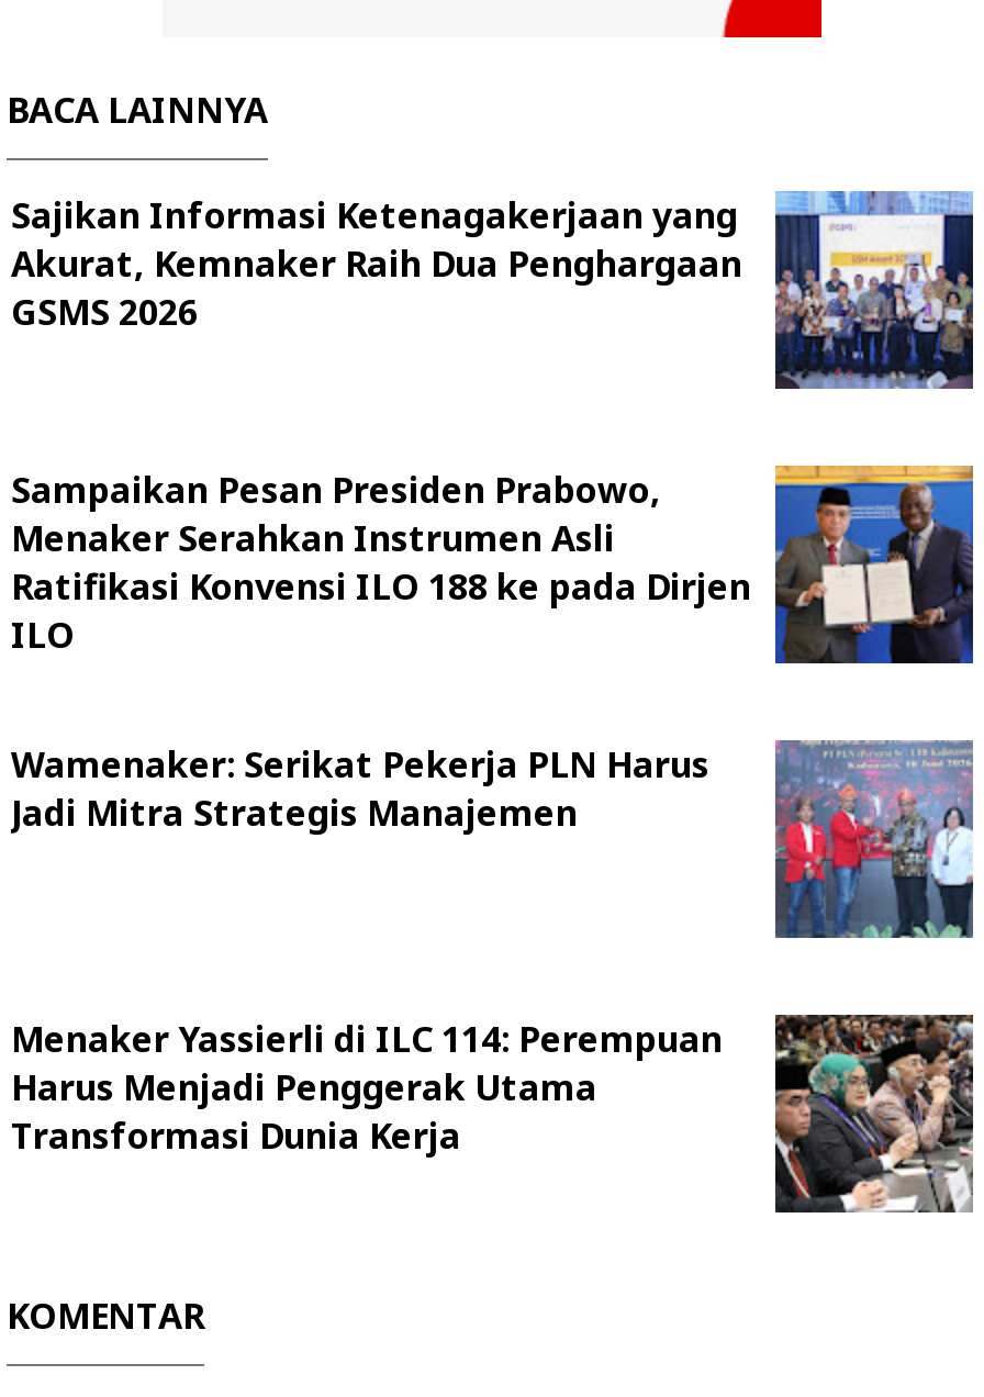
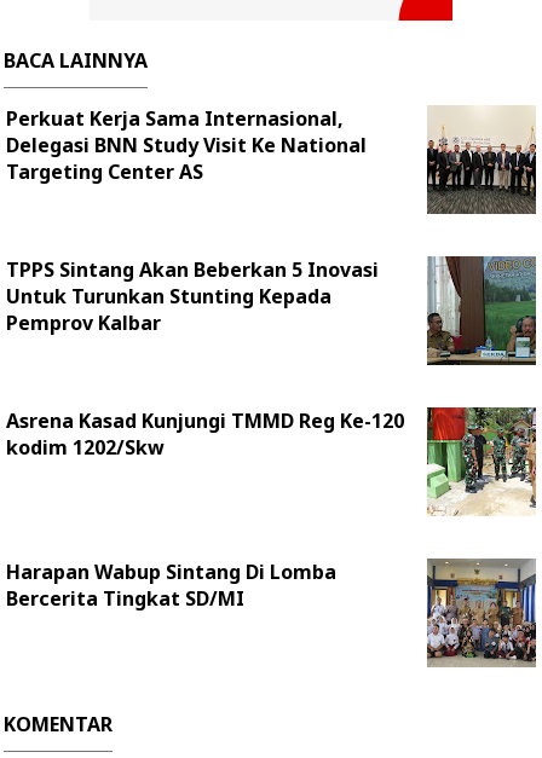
- Sajikan Informasi Ketenagakerjaan yang
- Akurat, Kemnaker Raih Dua Penghargaan
- GSMS 2026
+ Perkuat Kerja Sama Internasional,
+ Delegasi BNN Study Visit Ke National
+ Targeting Center AS

- [image]
+ [image]

- [image]
- Sampaikan Pesan Presiden Prabowo,
- Menaker Serahkan Instrumen Asli
- Ratifikasi Konvensi ILO 188 ke pada Dirjen
- ILO
+ [image]
+ TPPS Sintang Akan Beberkan 5 Inovasi
+ Untuk Turunkan Stunting Kepada
+ Pemprov Kalbar

- [image]
- Wamenaker: Serikat Pekerja PLN Harus
- Jadi Mitra Strategis Manajemen
+ [image]
+ Asrena Kasad Kunjungi TMMD Reg Ke-120
+ kodim 1202/Skw

- Menaker Yassierli di ILC 114: Perempuan
- Harus Menjadi Penggerak Utama
- Transformasi Dunia Kerja
+ Harapan Wabup Sintang Di Lomba
+ Bercerita Tingkat SD/MI

- [image]
+ [image]
